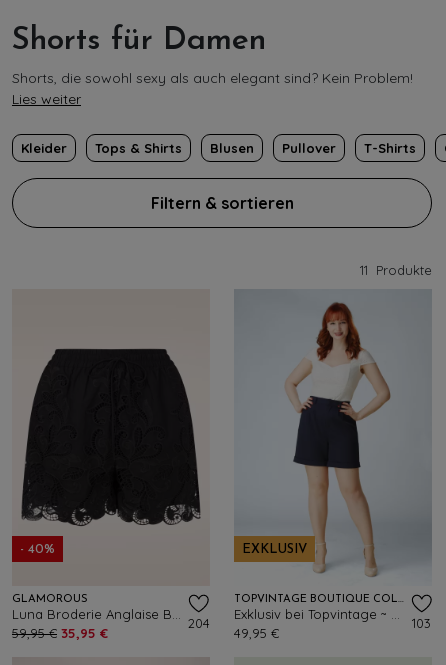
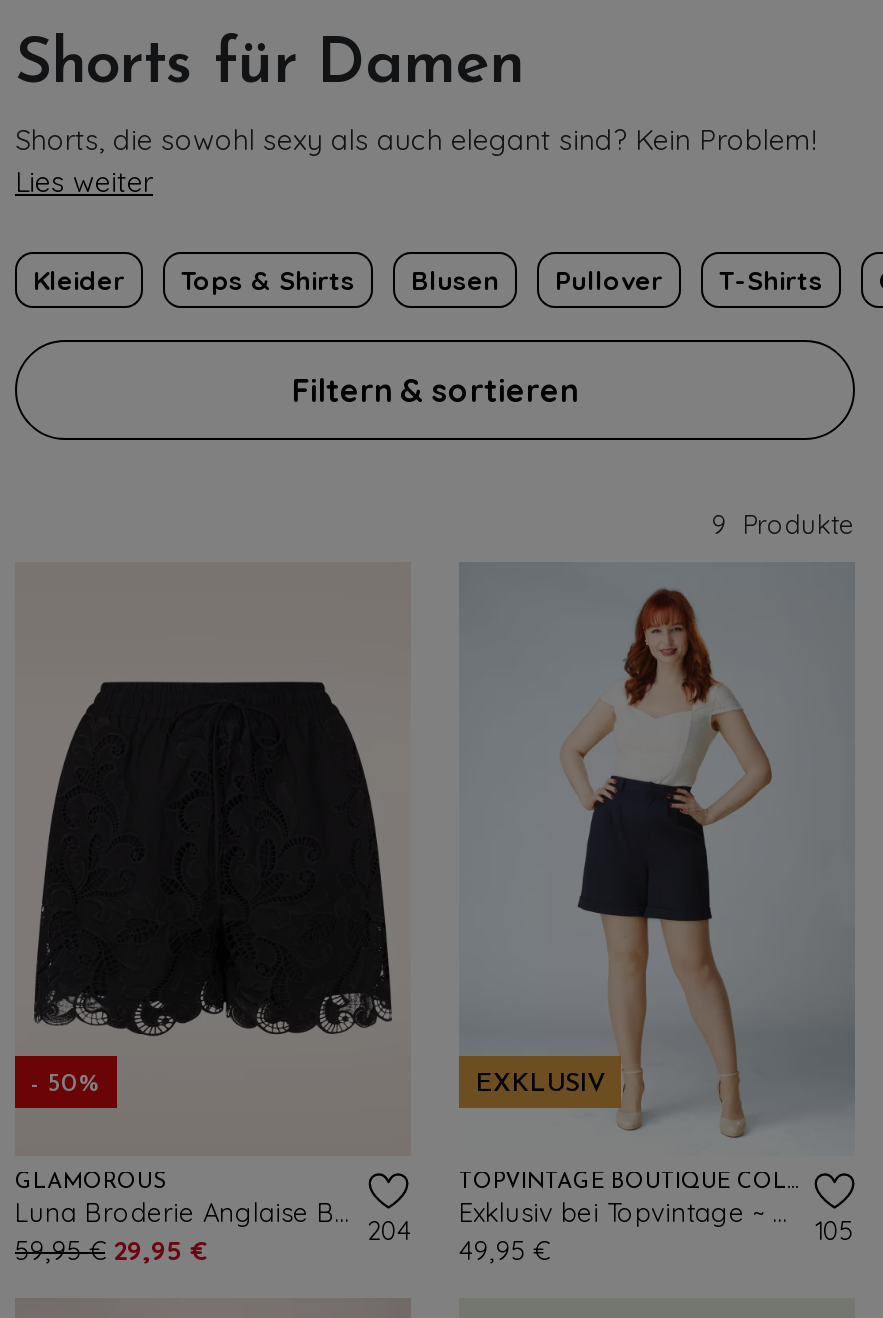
- 11 Produkte
+ 9 Produkte

- - 40%
+ - 50%

- 103
+ 105

- 59,95 € 35,95 €
+ 59,95 € 29,95 €
